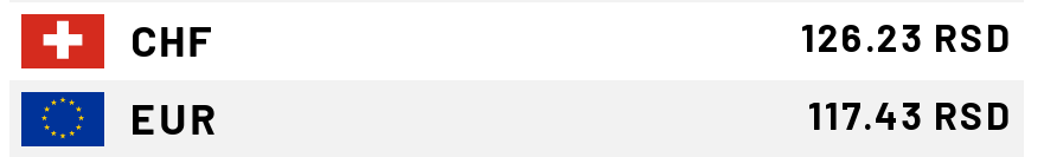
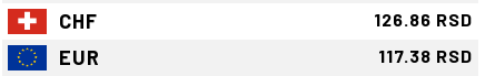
- 126.23 RSD
+ 126.86 RSD

- 117.43 RSD
+ 117.38 RSD
